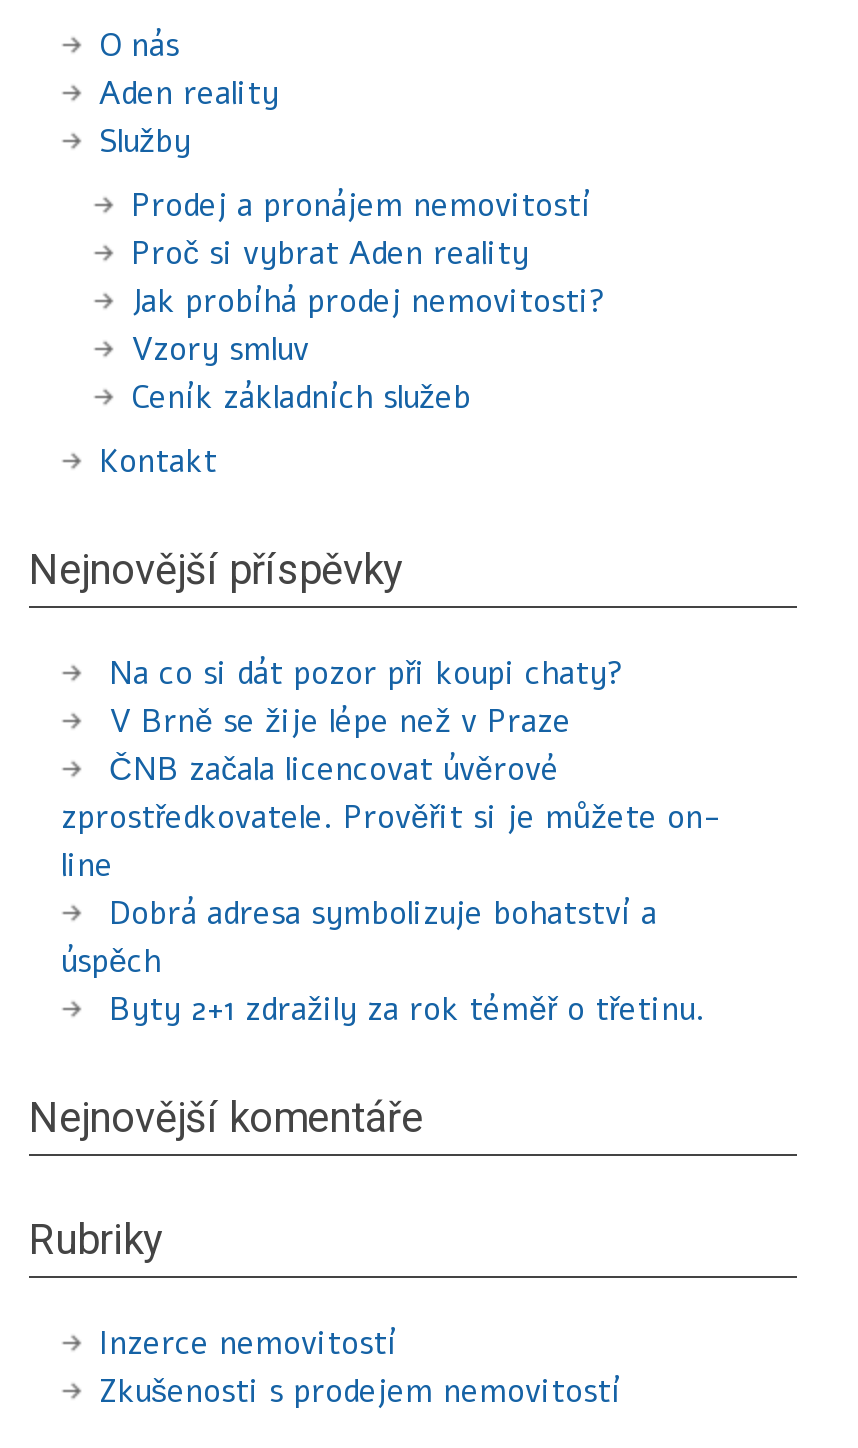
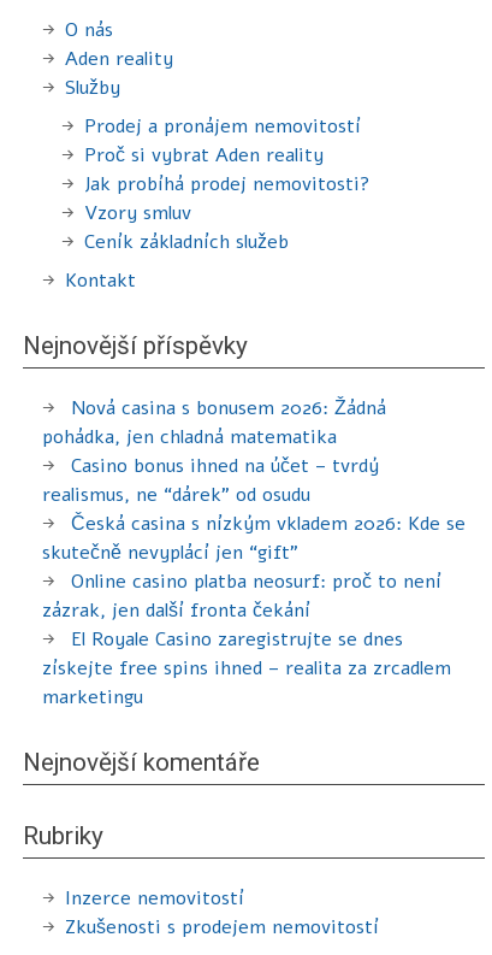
- Na co si dát pozor při koupi chaty?
- V Brně se žije lépe než v Praze
- ČNB začala licencovat úvěrové
- zprostředkovatele. Prověřit si je můžete on-
- line
- Dobrá adresa symbolizuje bohatství a
- úspěch
- Byty 2+1 zdražily za rok téměř o třetinu.
+ Nová casina s bonusem 2026: Žádná
+ pohádka, jen chladná matematika
+ Casino bonus ihned na účet – tvrdý
+ realismus, ne “dárek” od osudu
+ Česká casina s nízkým vkladem 2026: Kde se
+ skutečně nevyplácí jen “gift”
+ Online casino platba neosurf: proč to není
+ zázrak, jen další fronta čekání
+ El Royale Casino zaregistrujte se dnes
+ získejte free spins ihned – realita za zrcadlem
+ marketingu
